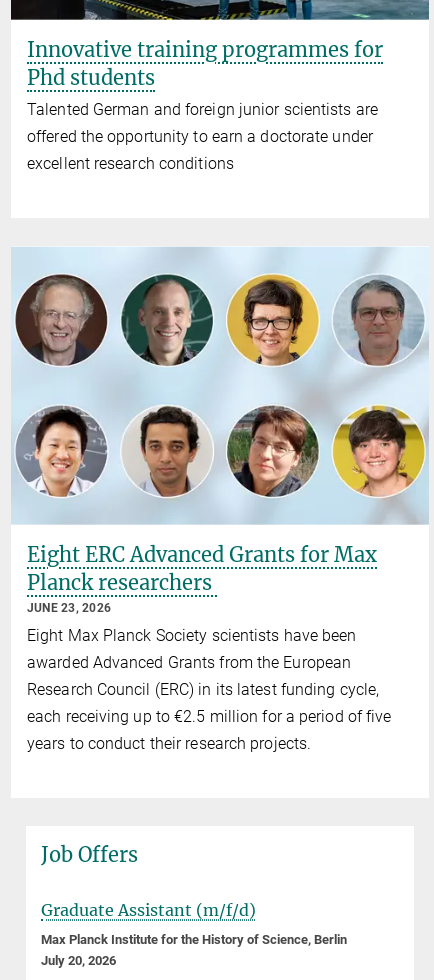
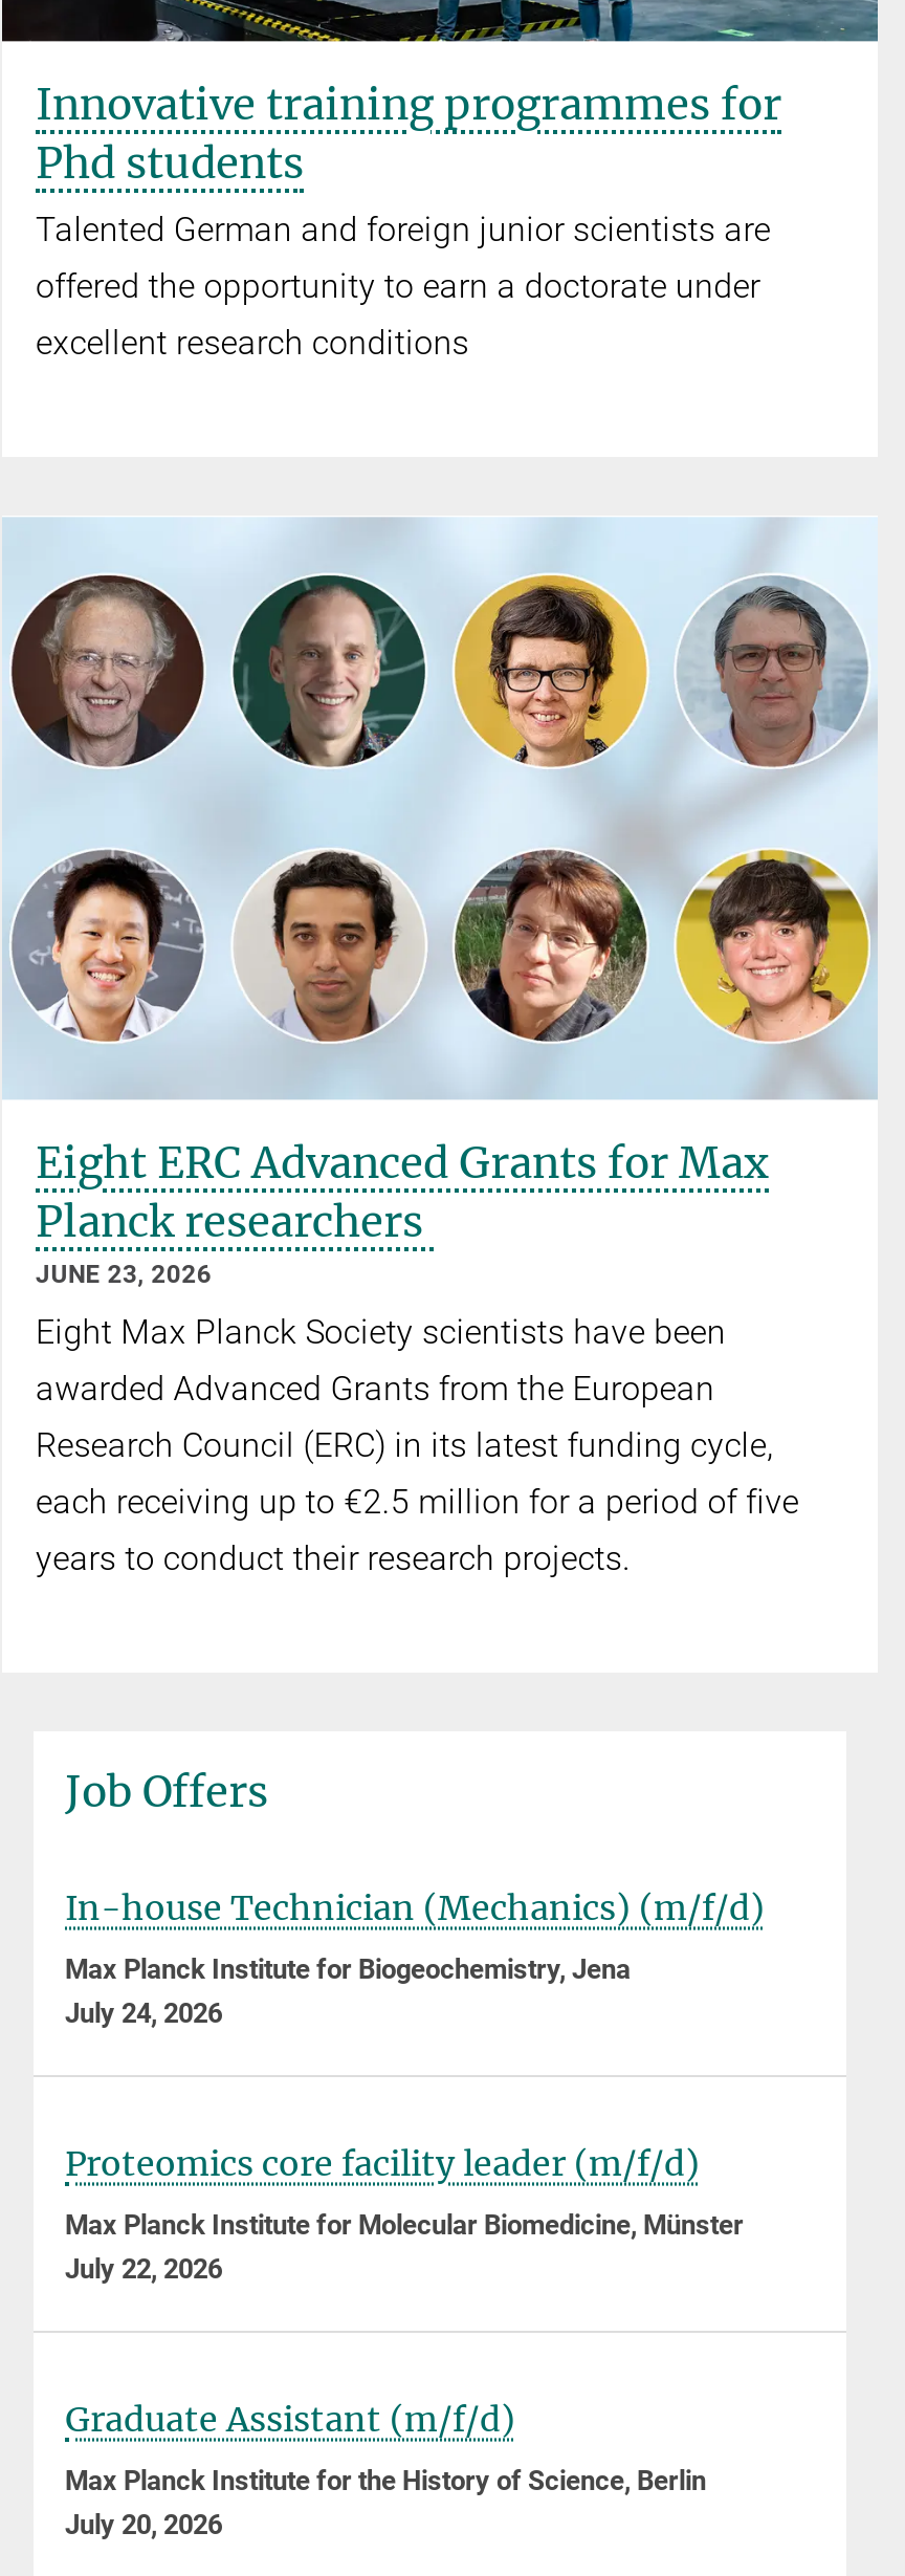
+ In-house Technician (Mechanics) (m/f/d)
+ Max Planck Institute for Biogeochemistry, Jena
+ July 24, 2026

+ Proteomics core facility leader (m/f/d)
+ Max Planck Institute for Molecular Biomedicine, Münster
+ July 22, 2026
